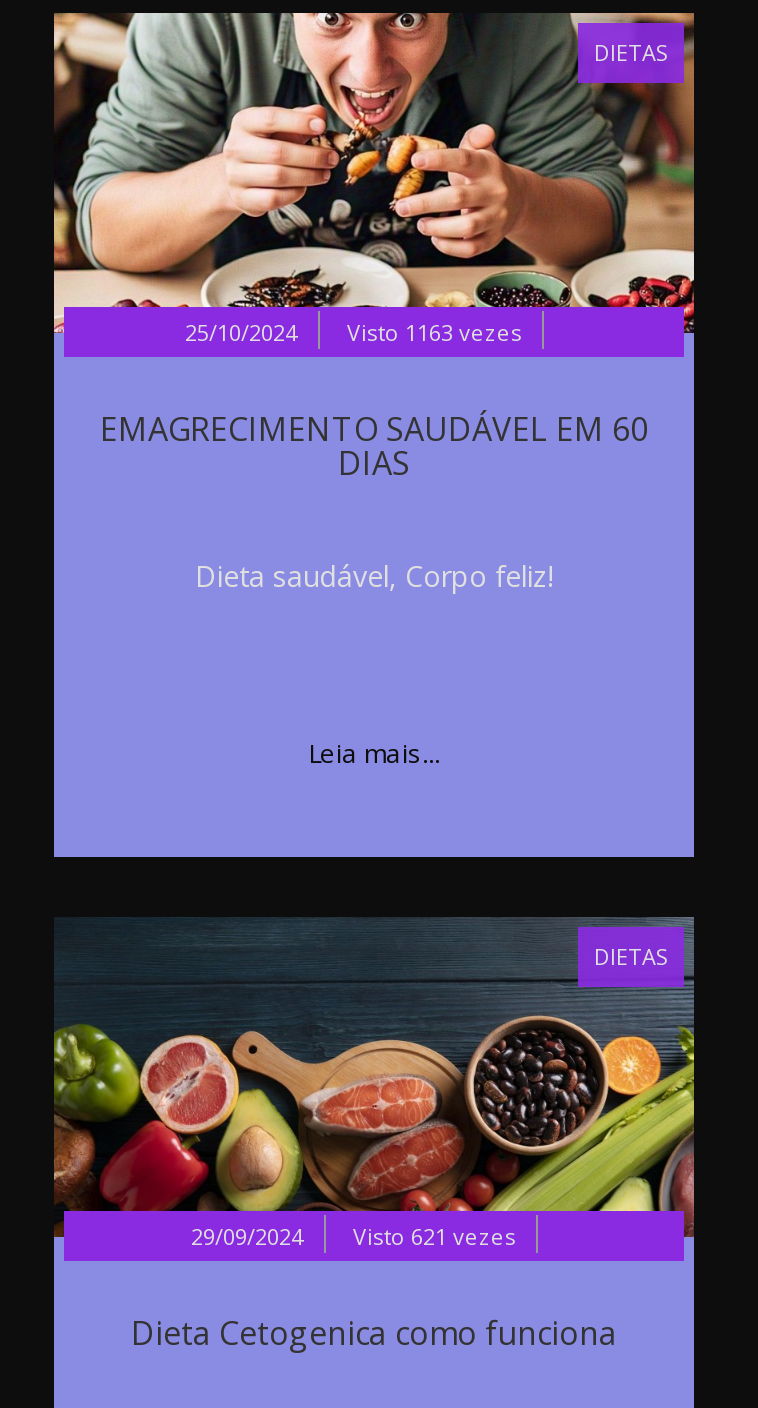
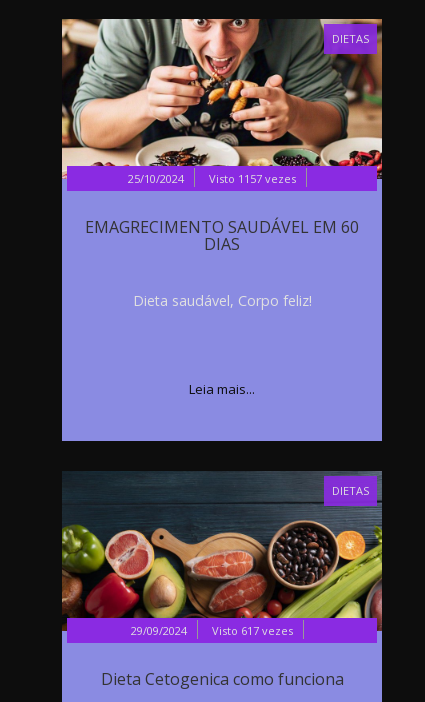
- 25/10/2024 Visto 1163 vezes
+ 25/10/2024 Visto 1157 vezes

- 29/09/2024 Visto 621 vezes
+ 29/09/2024 Visto 617 vezes
